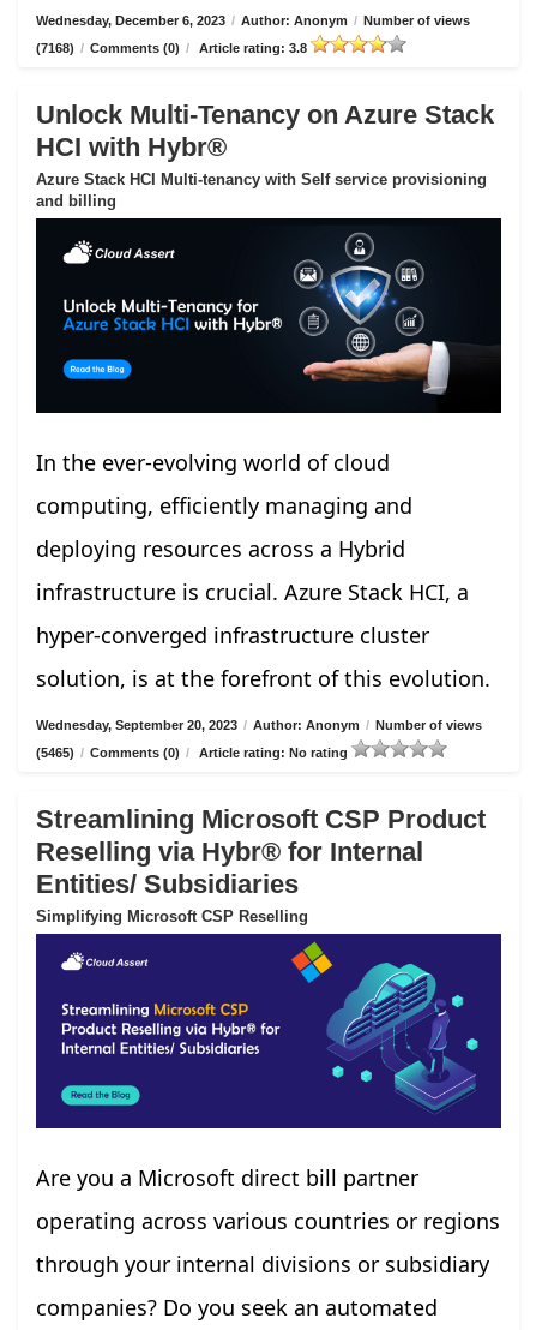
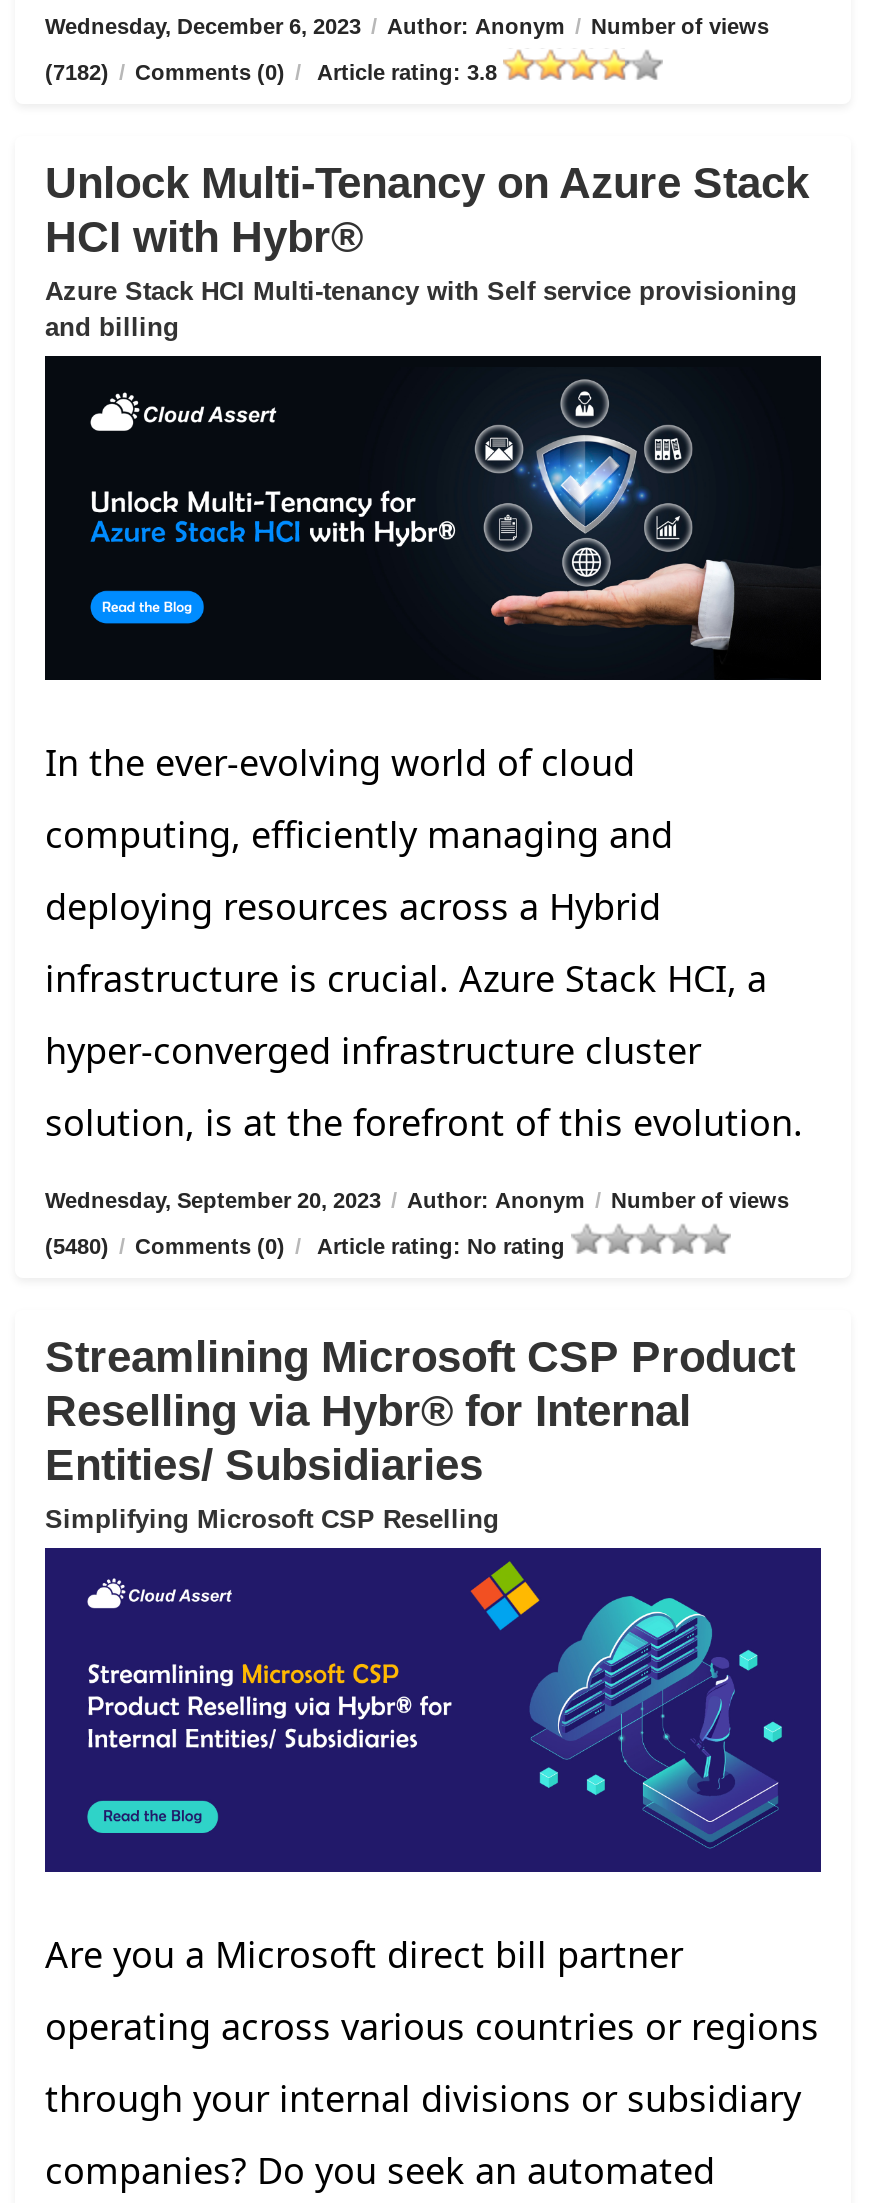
- (7168) / Comments (0) / Article rating: 3.8
+ (7182) / Comments (0) / Article rating: 3.8

- (5465) / Comments (0) / Article rating: No rating
+ (5480) / Comments (0) / Article rating: No rating
